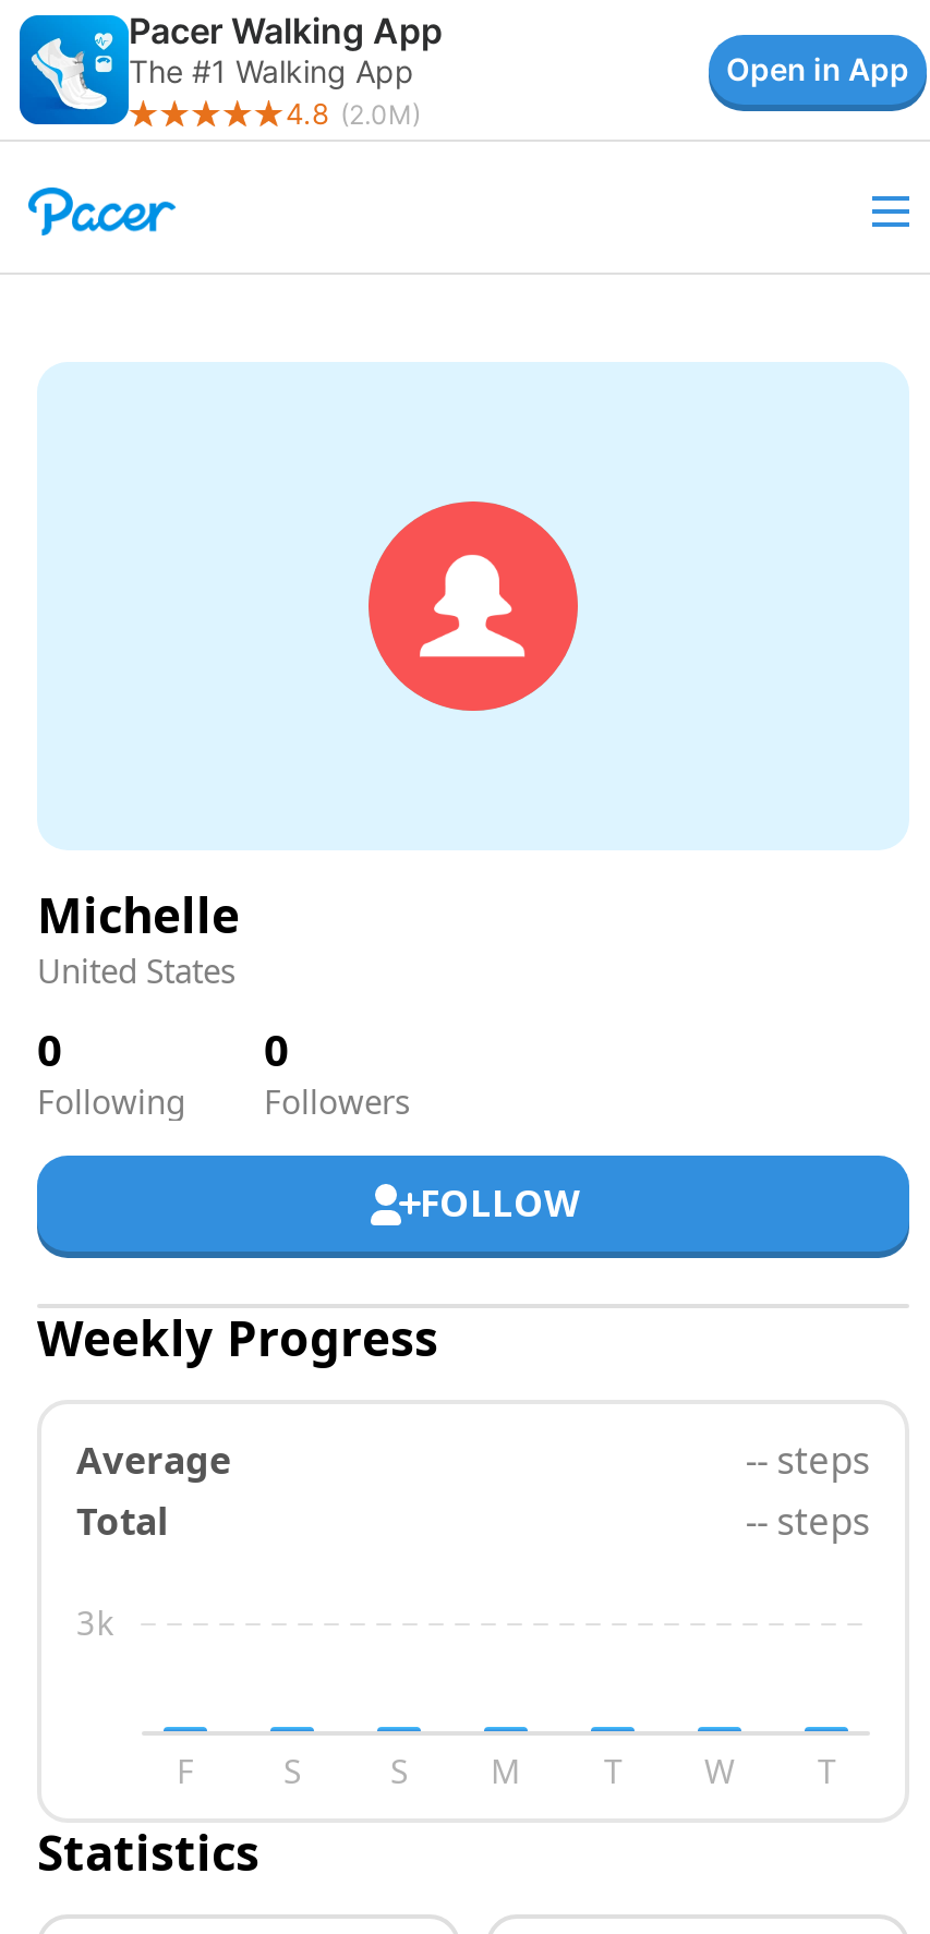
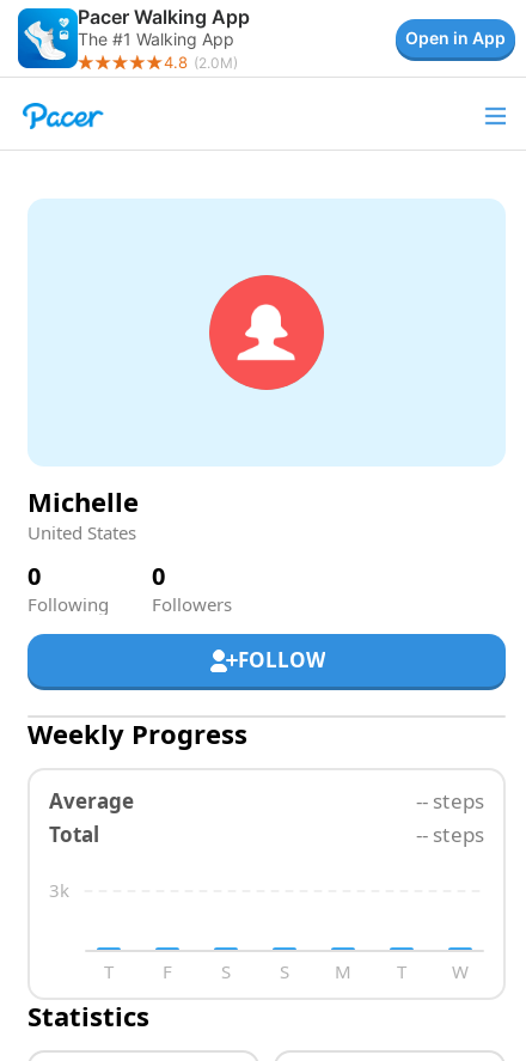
- T

+ T
